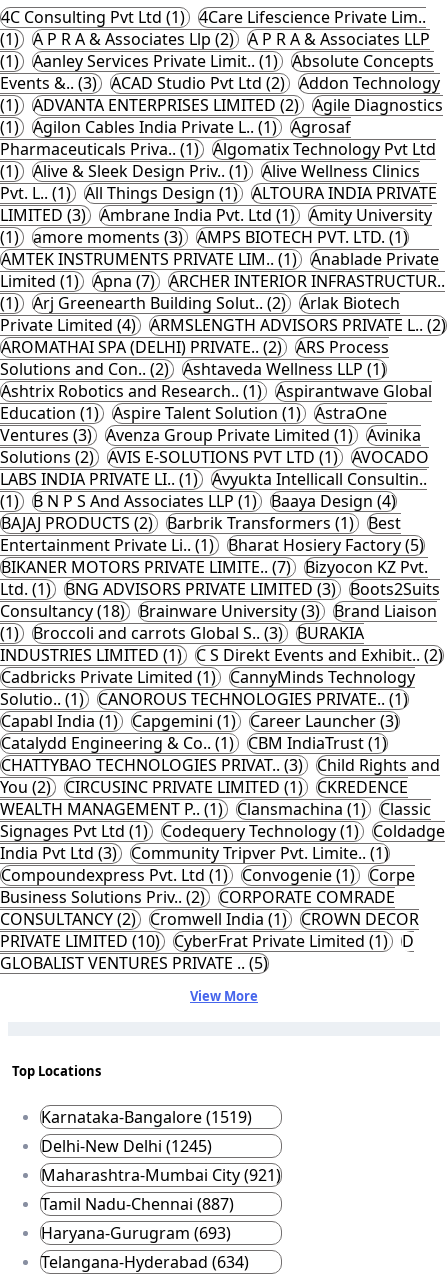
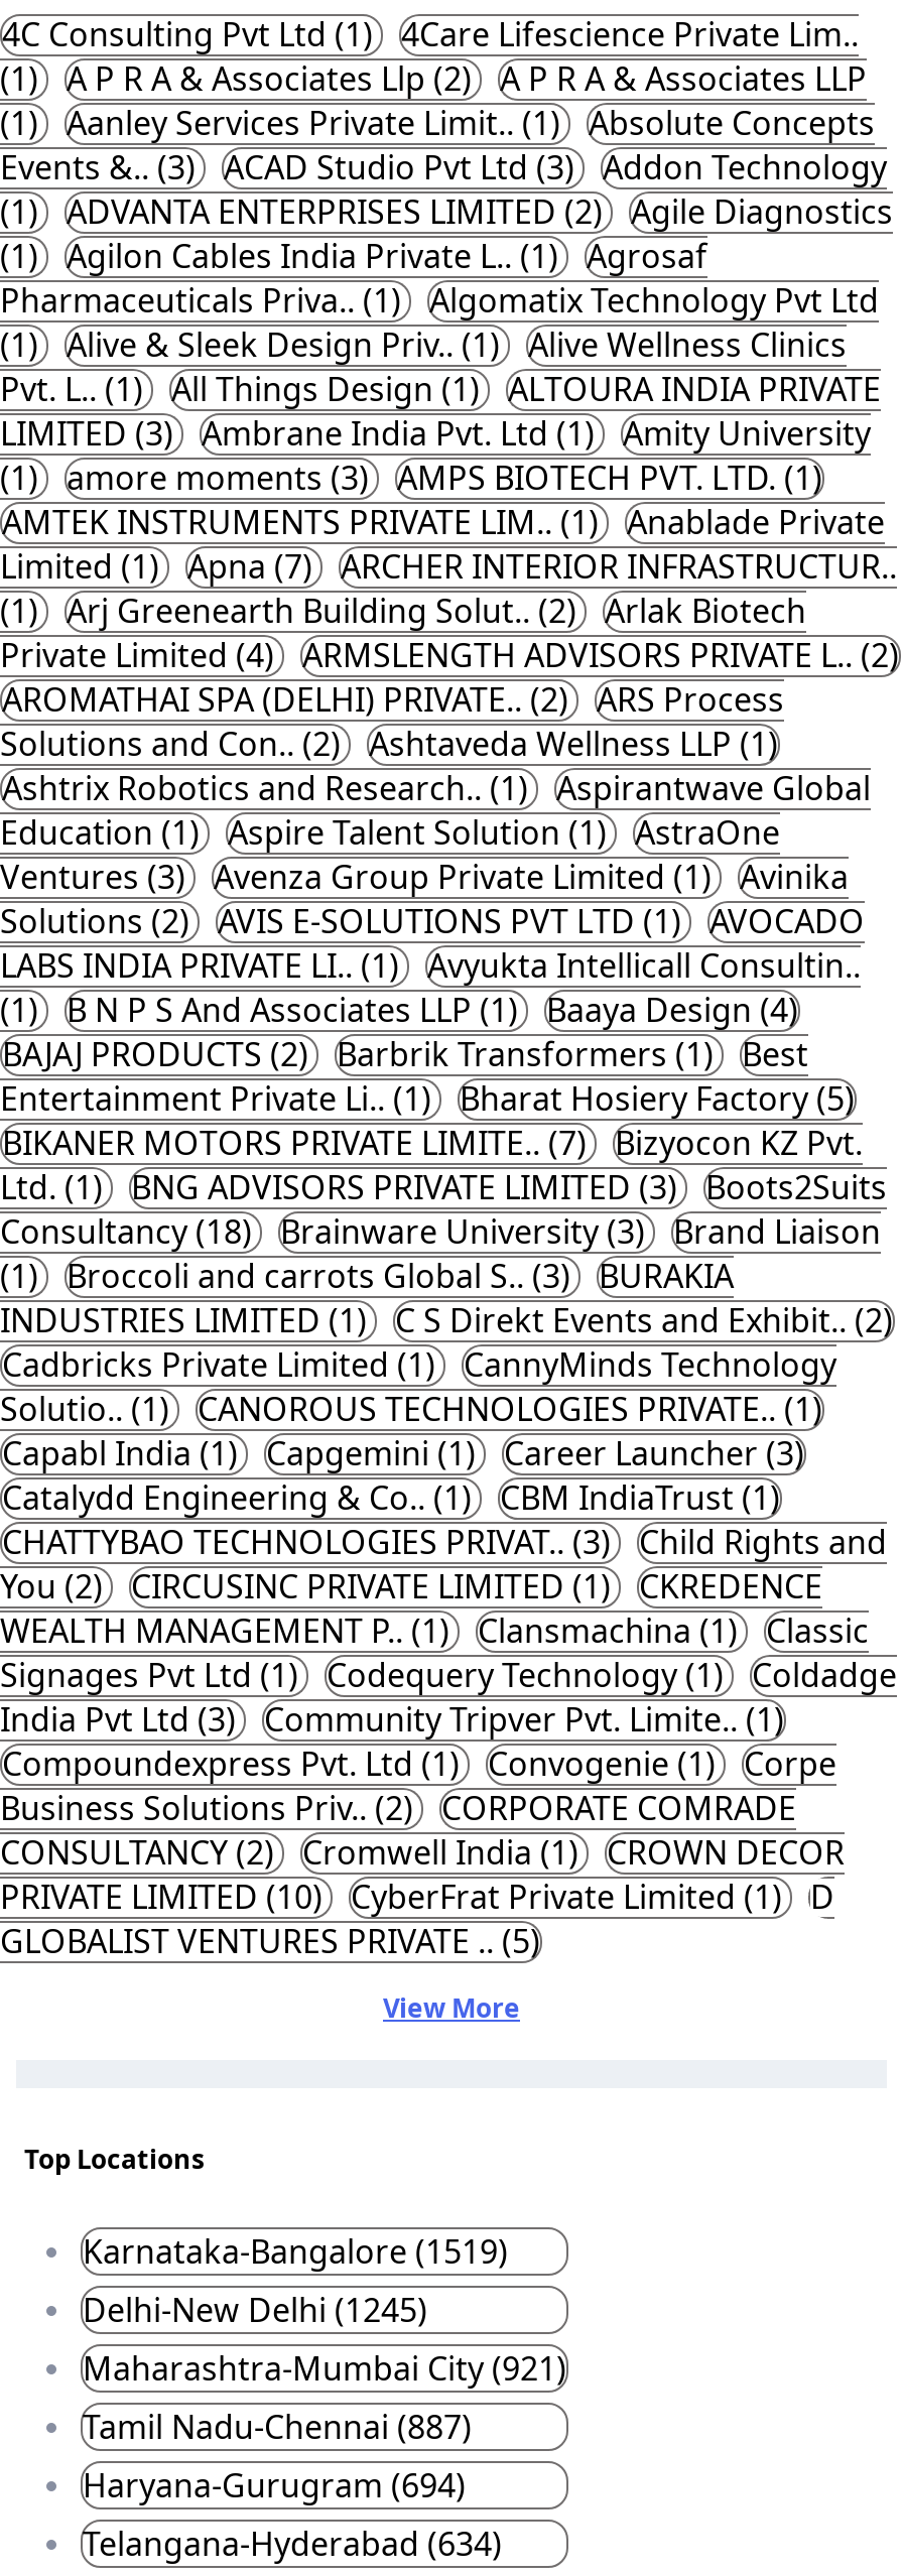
- Events &.. (3) ACAD Studio Pvt Ltd (2) Addon Technology
+ Events &.. (3) ACAD Studio Pvt Ltd (3) Addon Technology

- Haryana-Gurugram (693)
+ Haryana-Gurugram (694)
